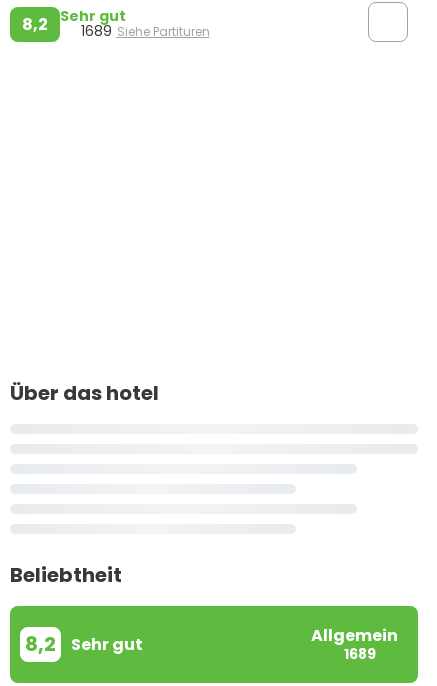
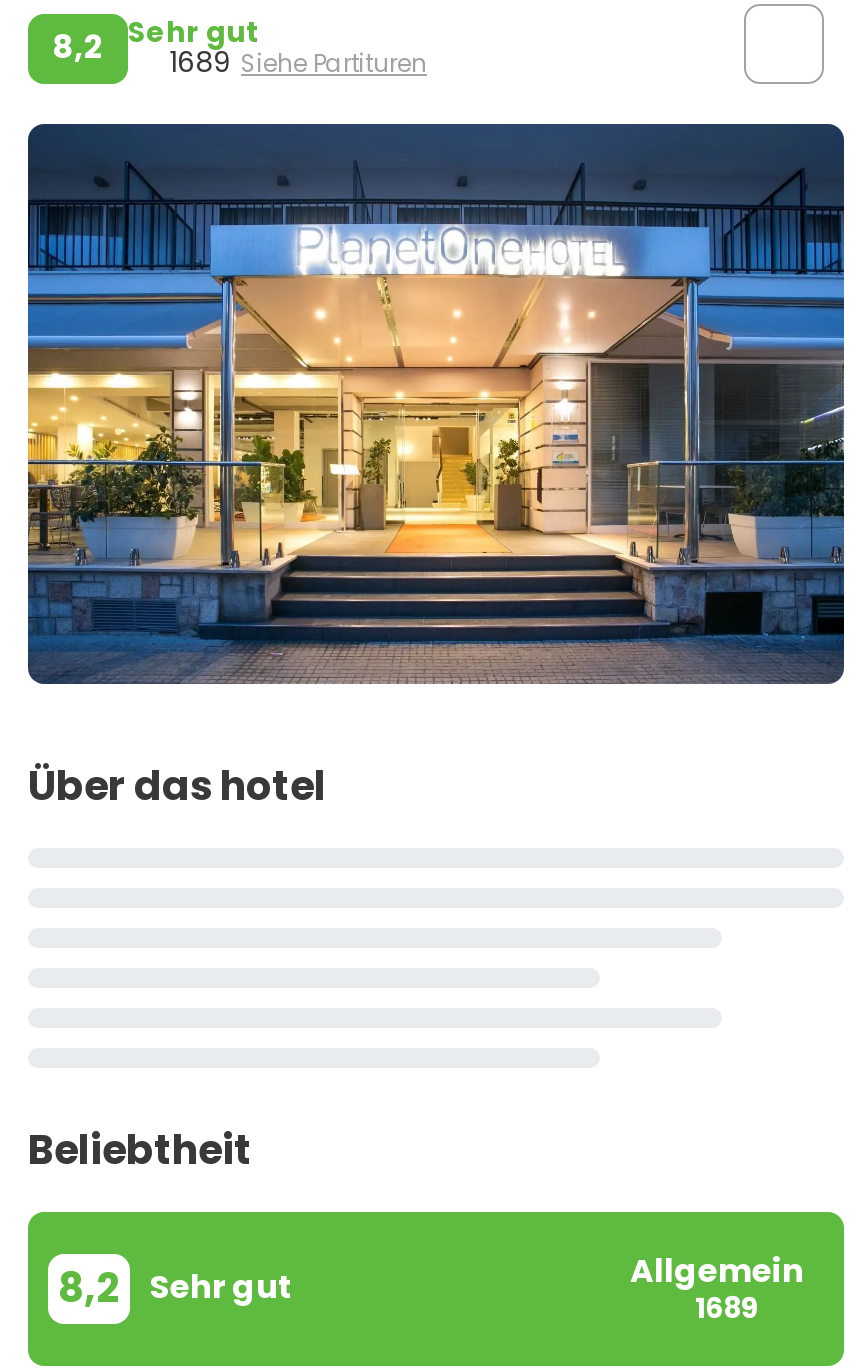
+ [image]
